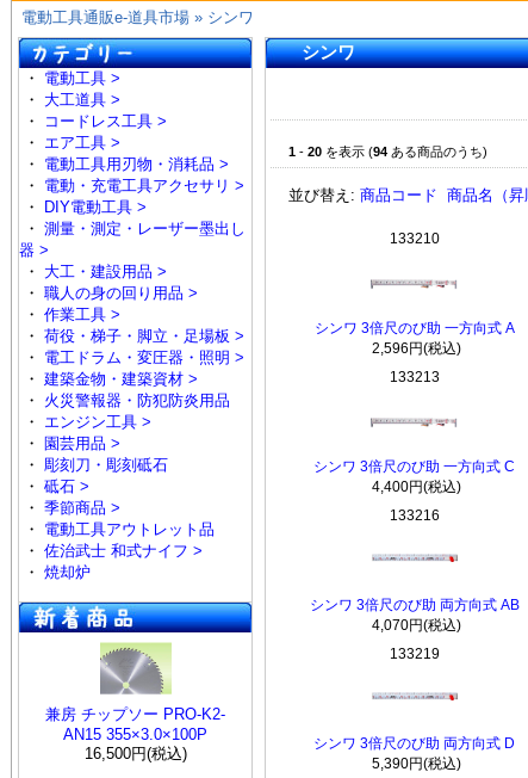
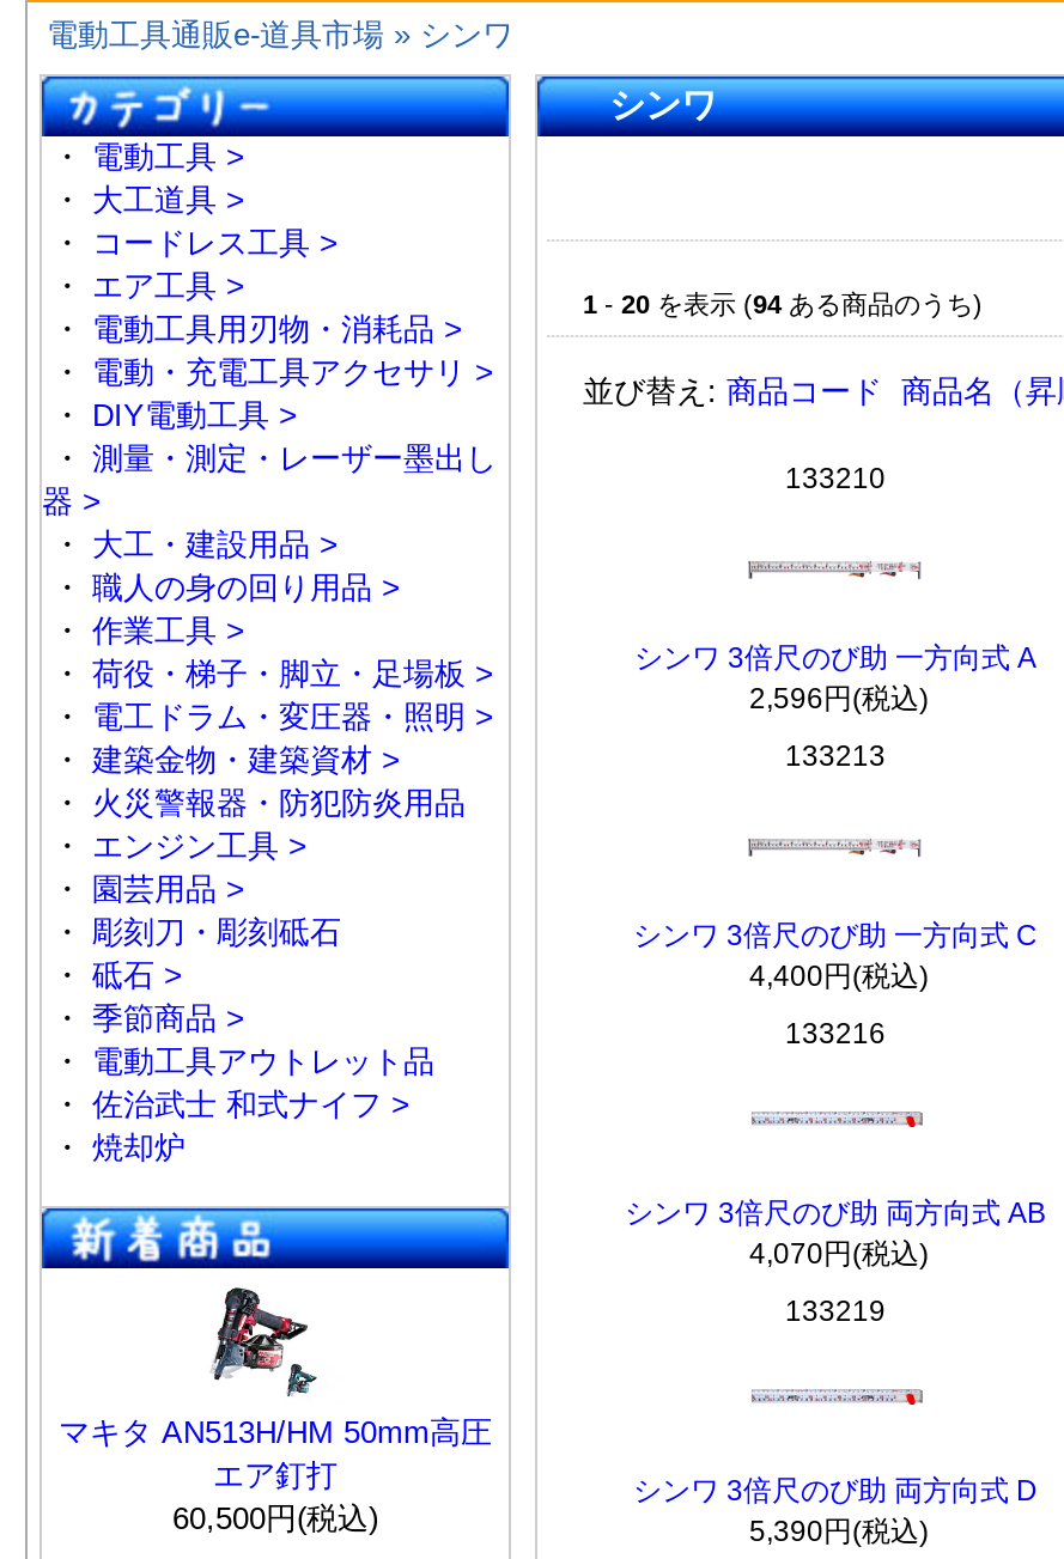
- [image]
- 兼房 チップソー PRO-K2-
- AN15 355×3.0×100P
- 16,500円(税込)
+ [image]
+ マキタ AN513H/HM 50mm高圧
+ エア釘打
+ 60,500円(税込)
